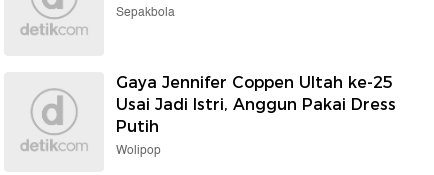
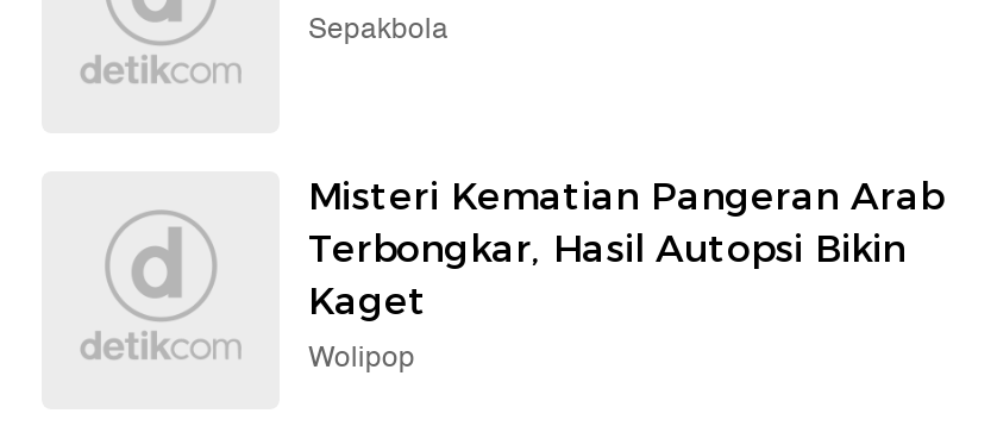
- Gaya Jennifer Coppen Ultah ke-25
- Usai Jadi Istri, Anggun Pakai Dress
- Putih
+ Misteri Kematian Pangeran Arab
+ Terbongkar, Hasil Autopsi Bikin
+ Kaget
